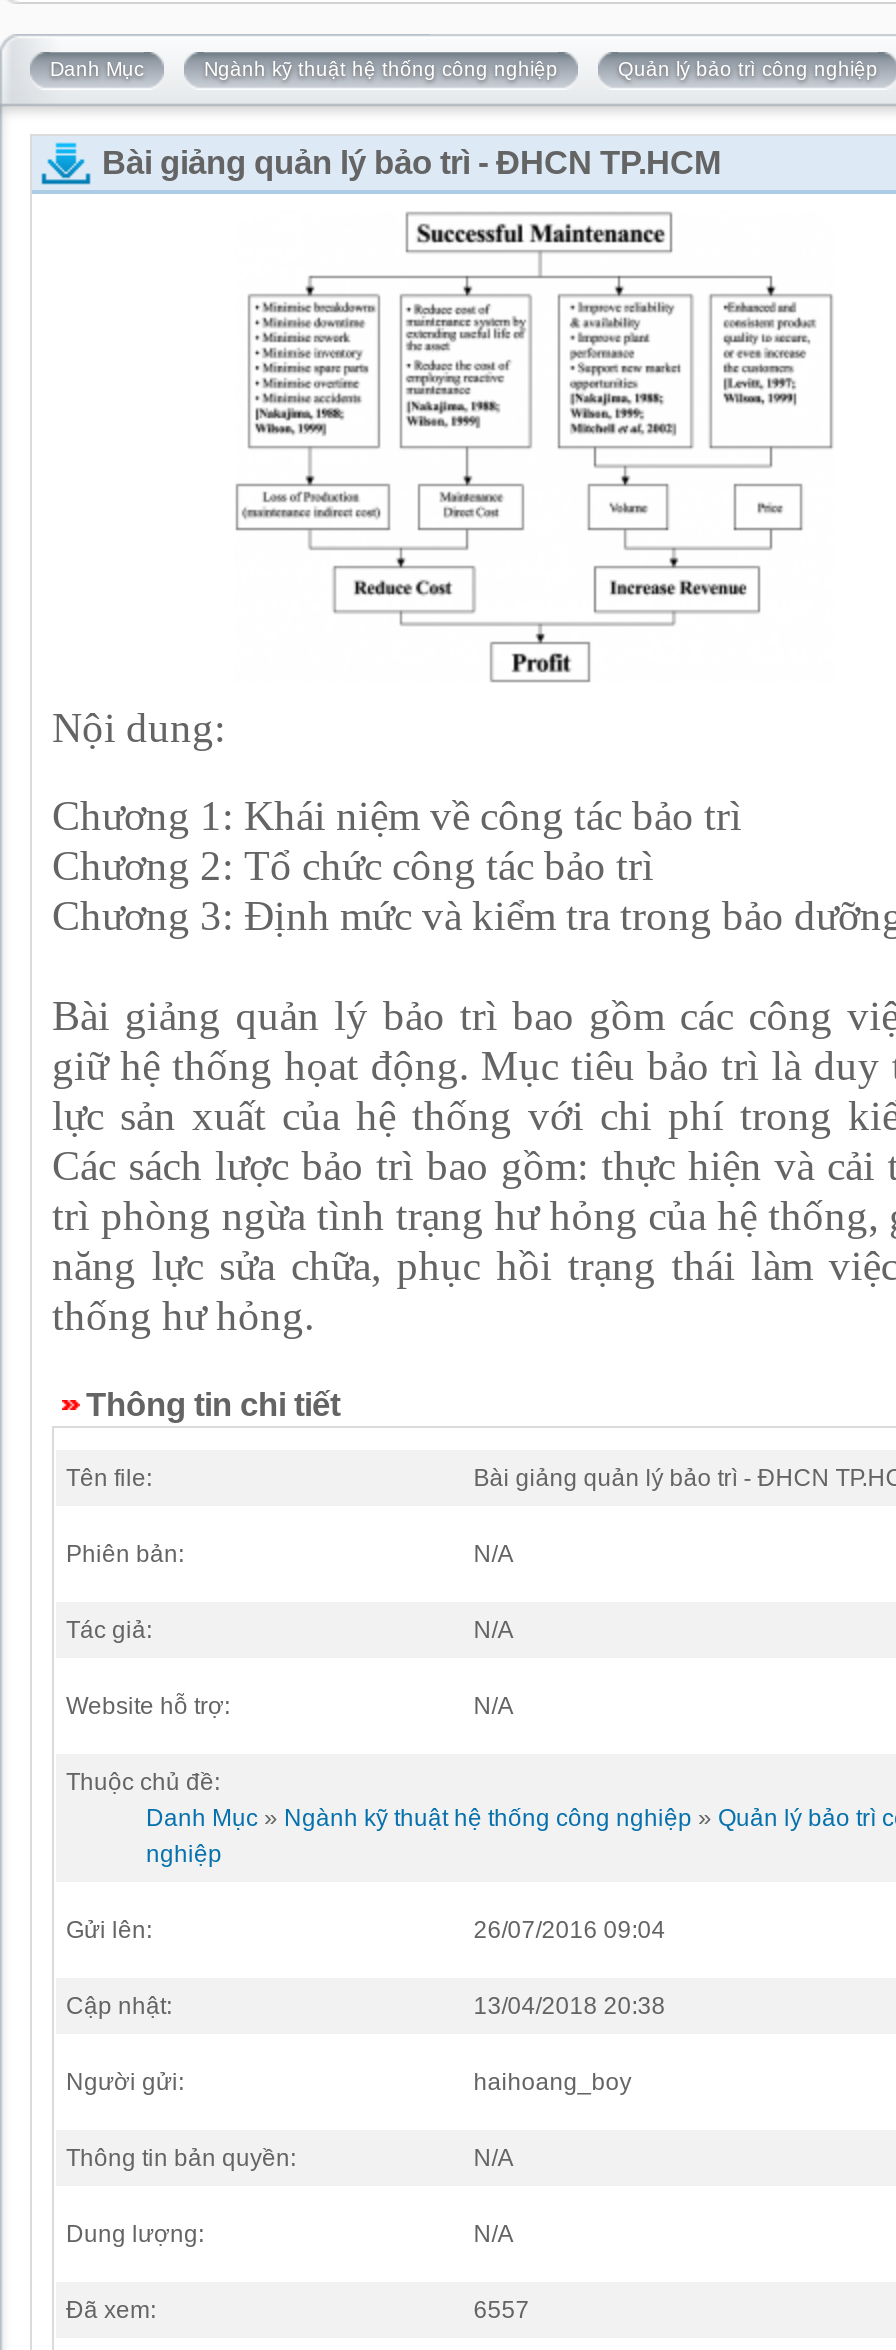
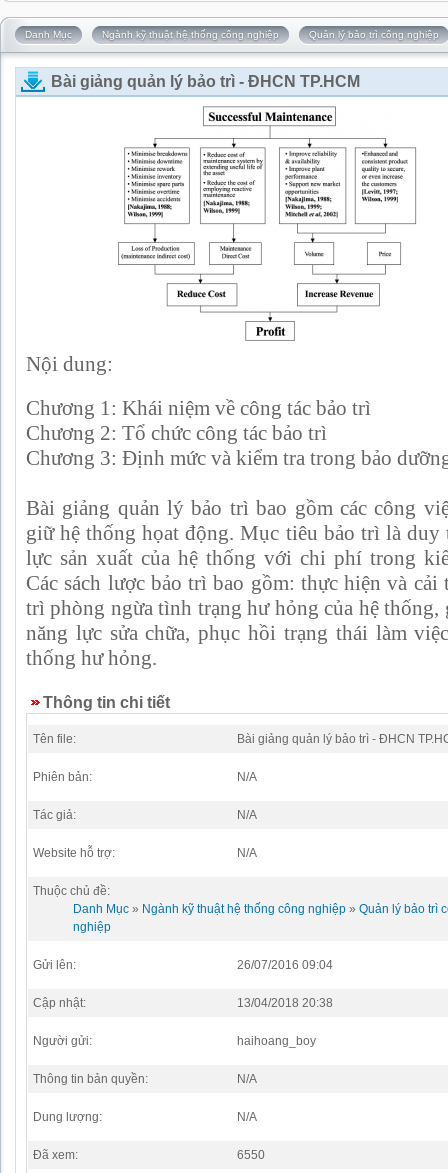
- 6557
+ 6550
